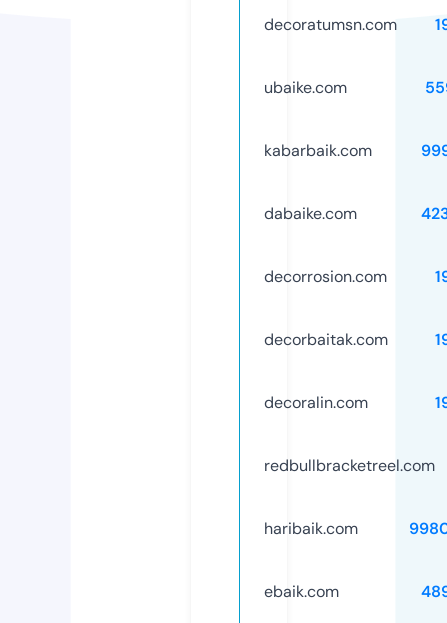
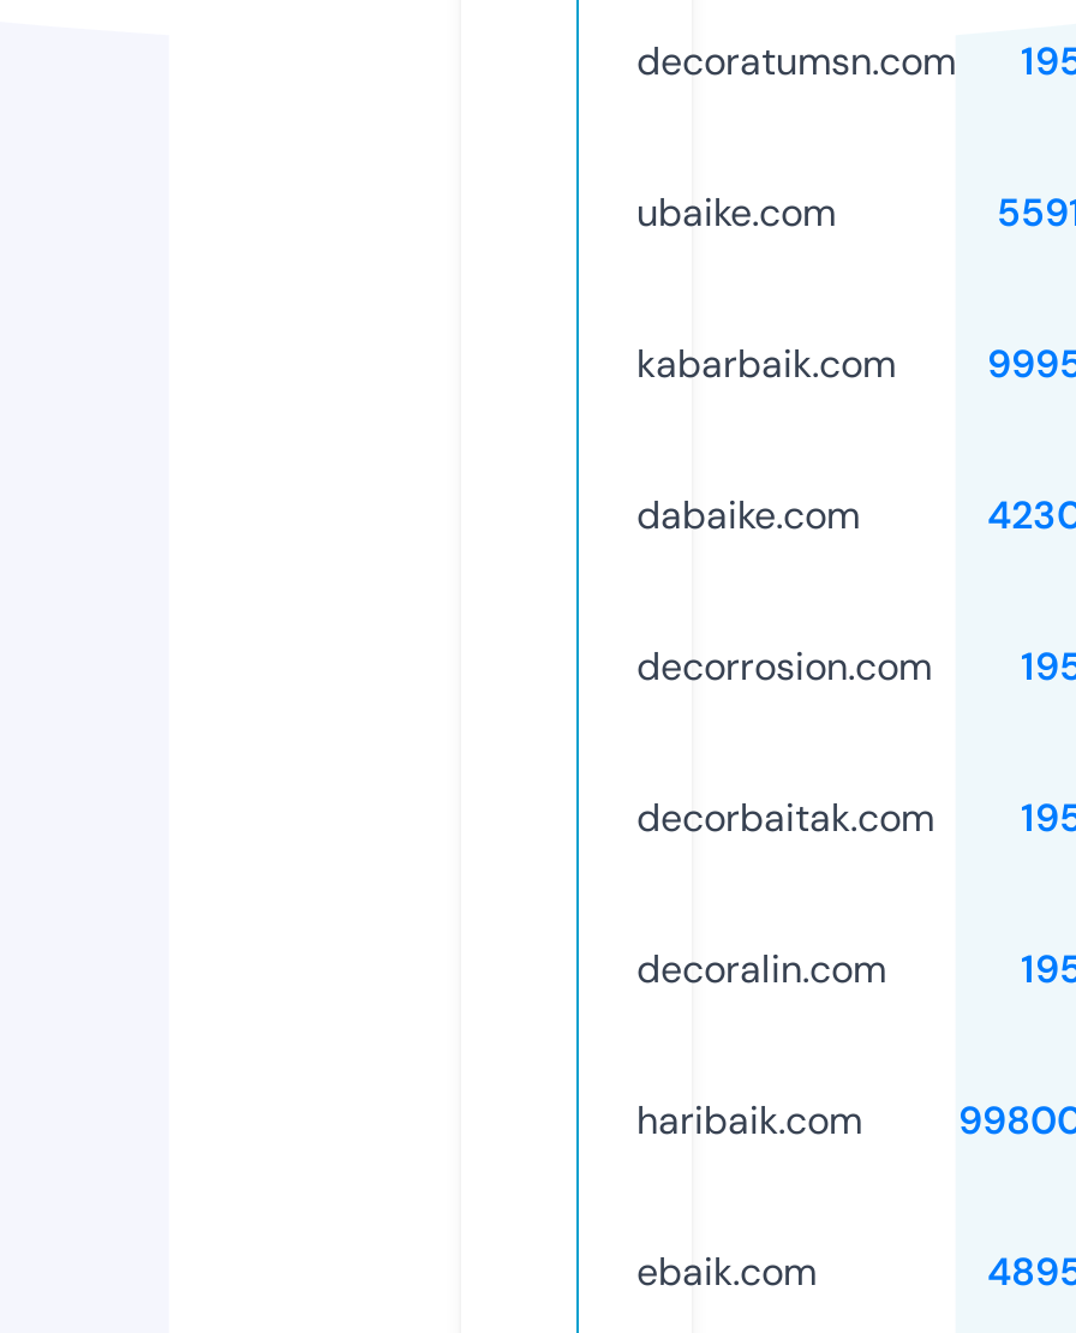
- redbullbracketreel.com
